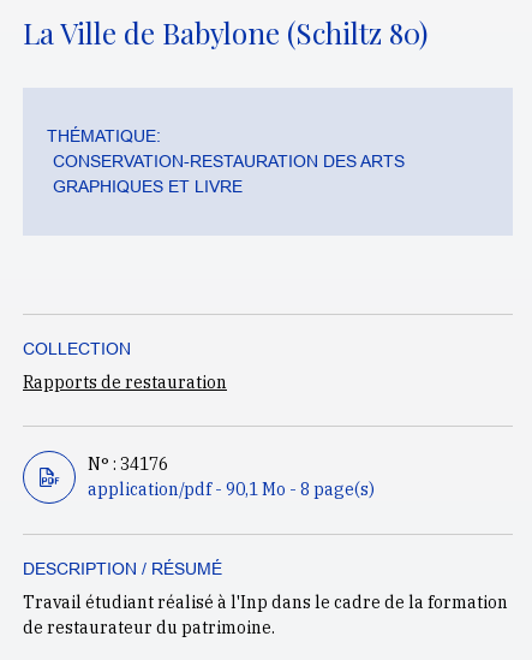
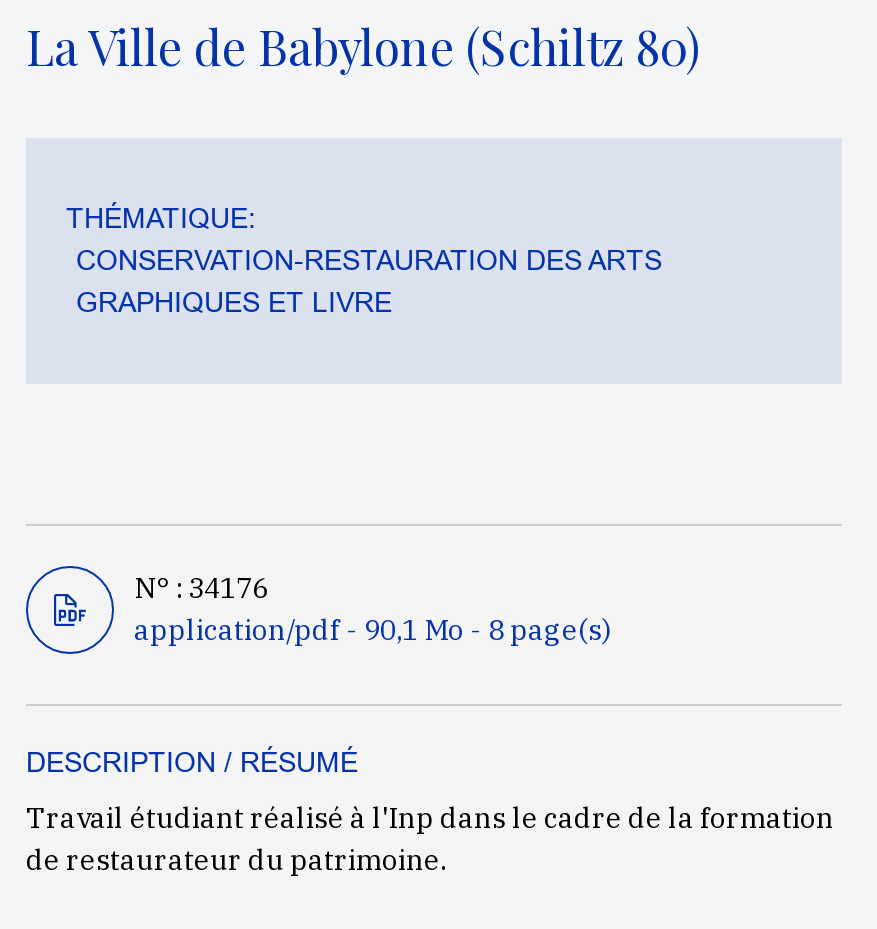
- COLLECTION
- Rapports de restauration
